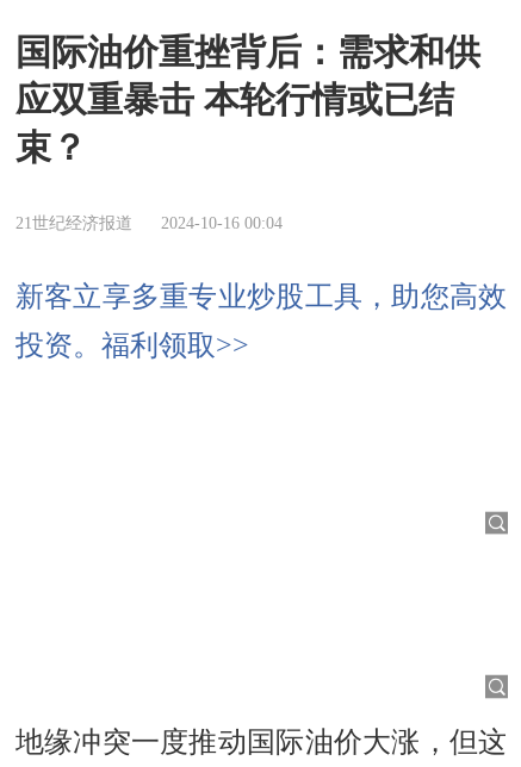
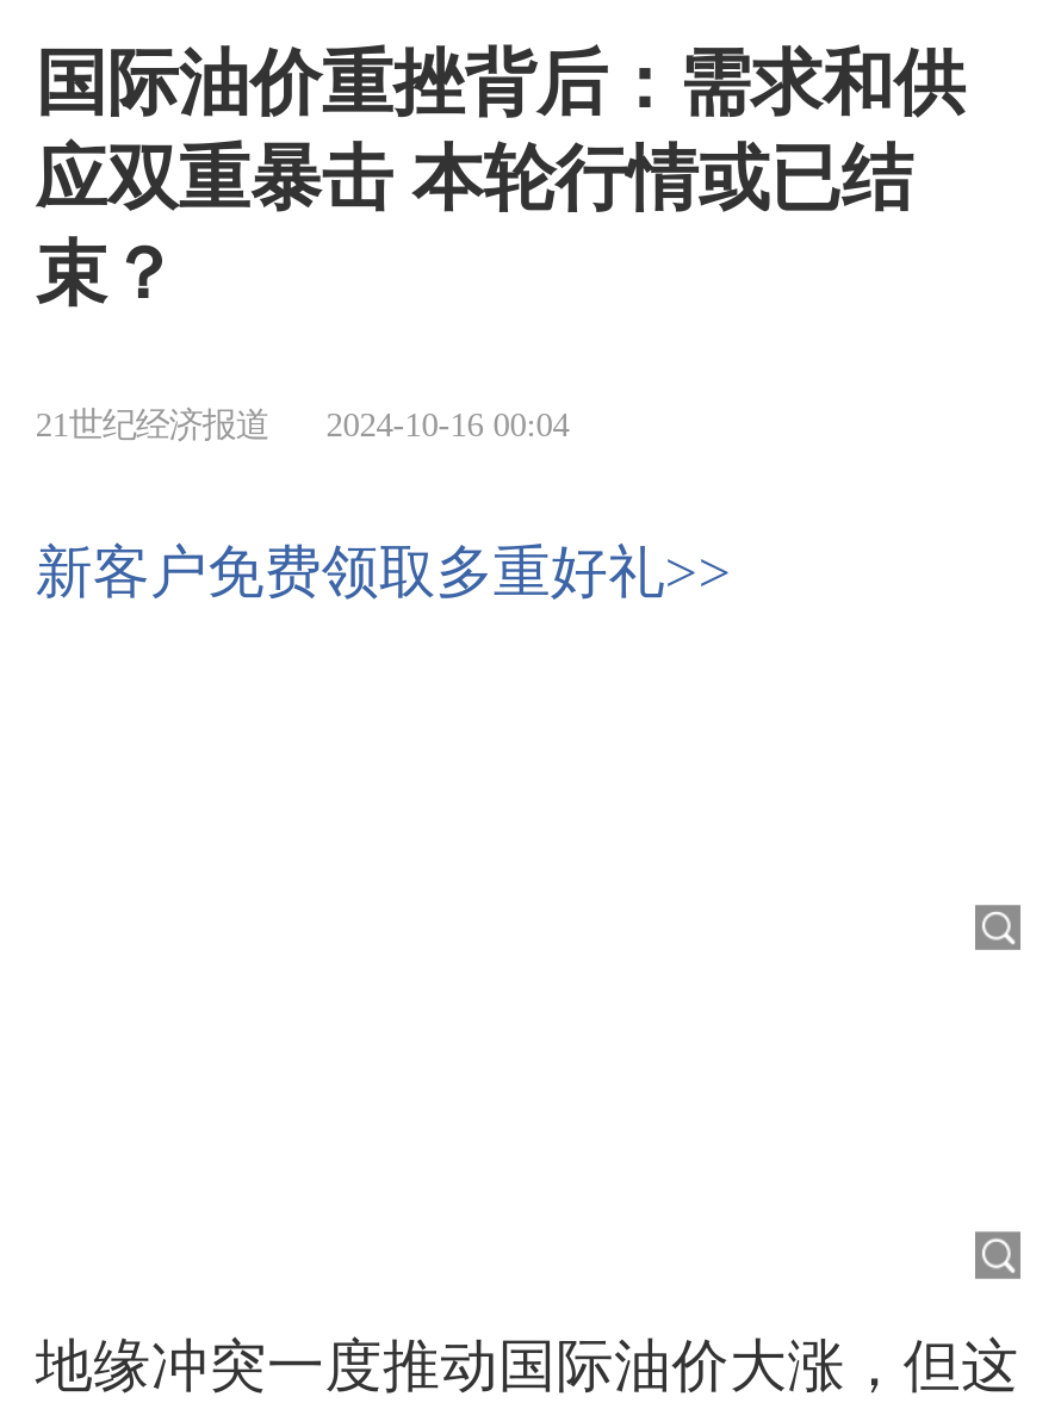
- 新客立享多重专业炒股工具，助您高效
- 投资。福利领取>>
+ 新客户免费领取多重好礼>>
